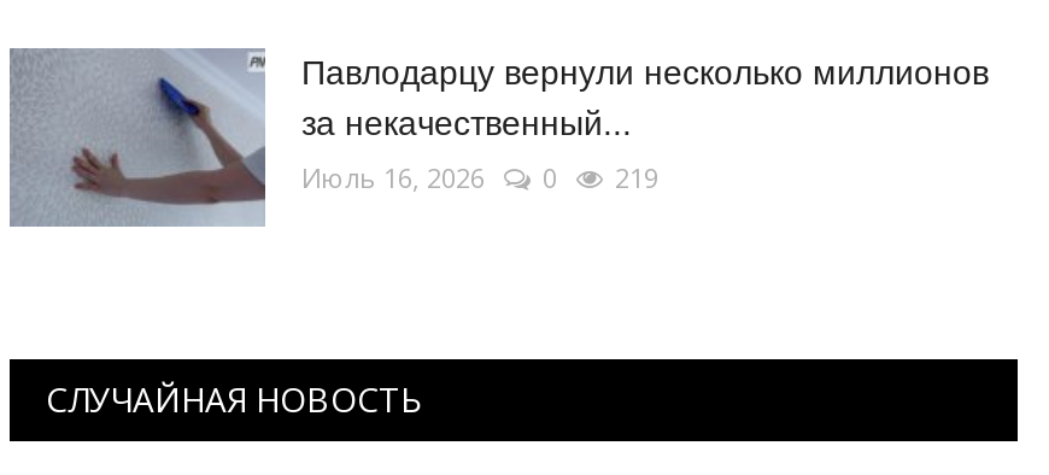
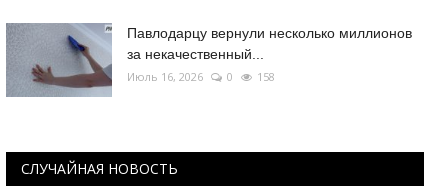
- Июль 16, 2026 0 219
+ Июль 16, 2026 0 158
